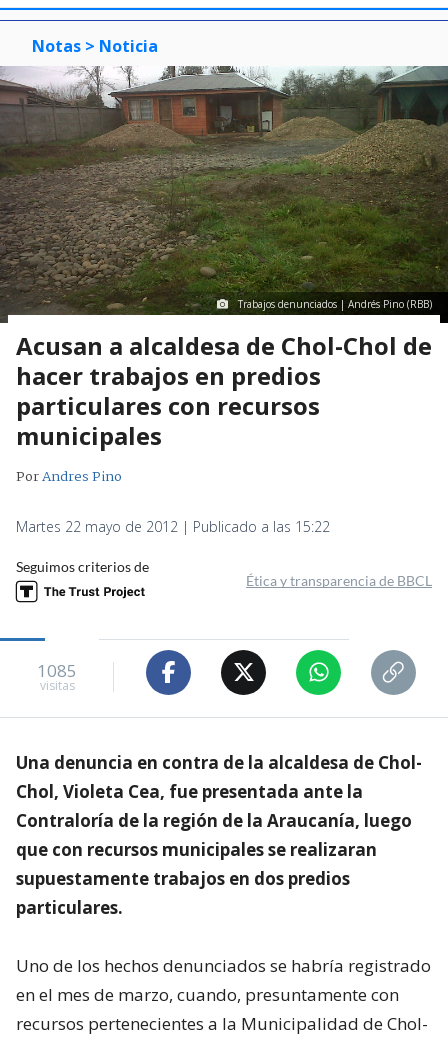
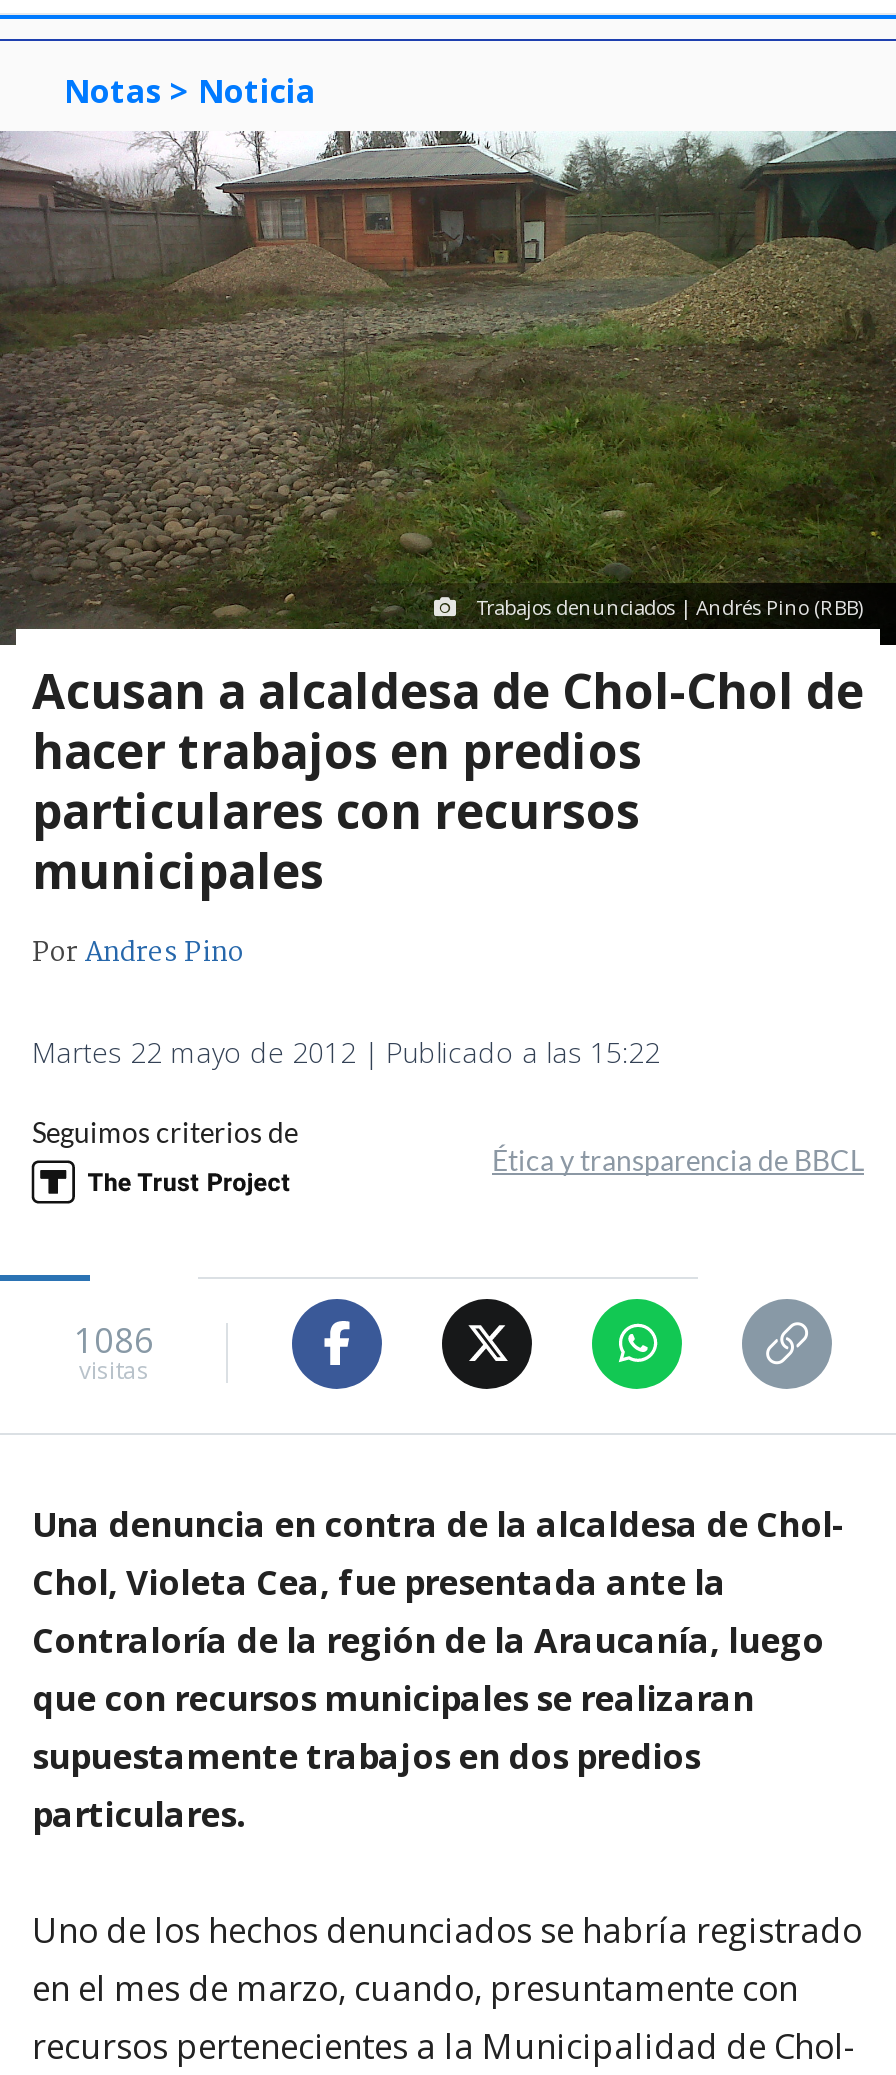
- 1085
+ 1086
